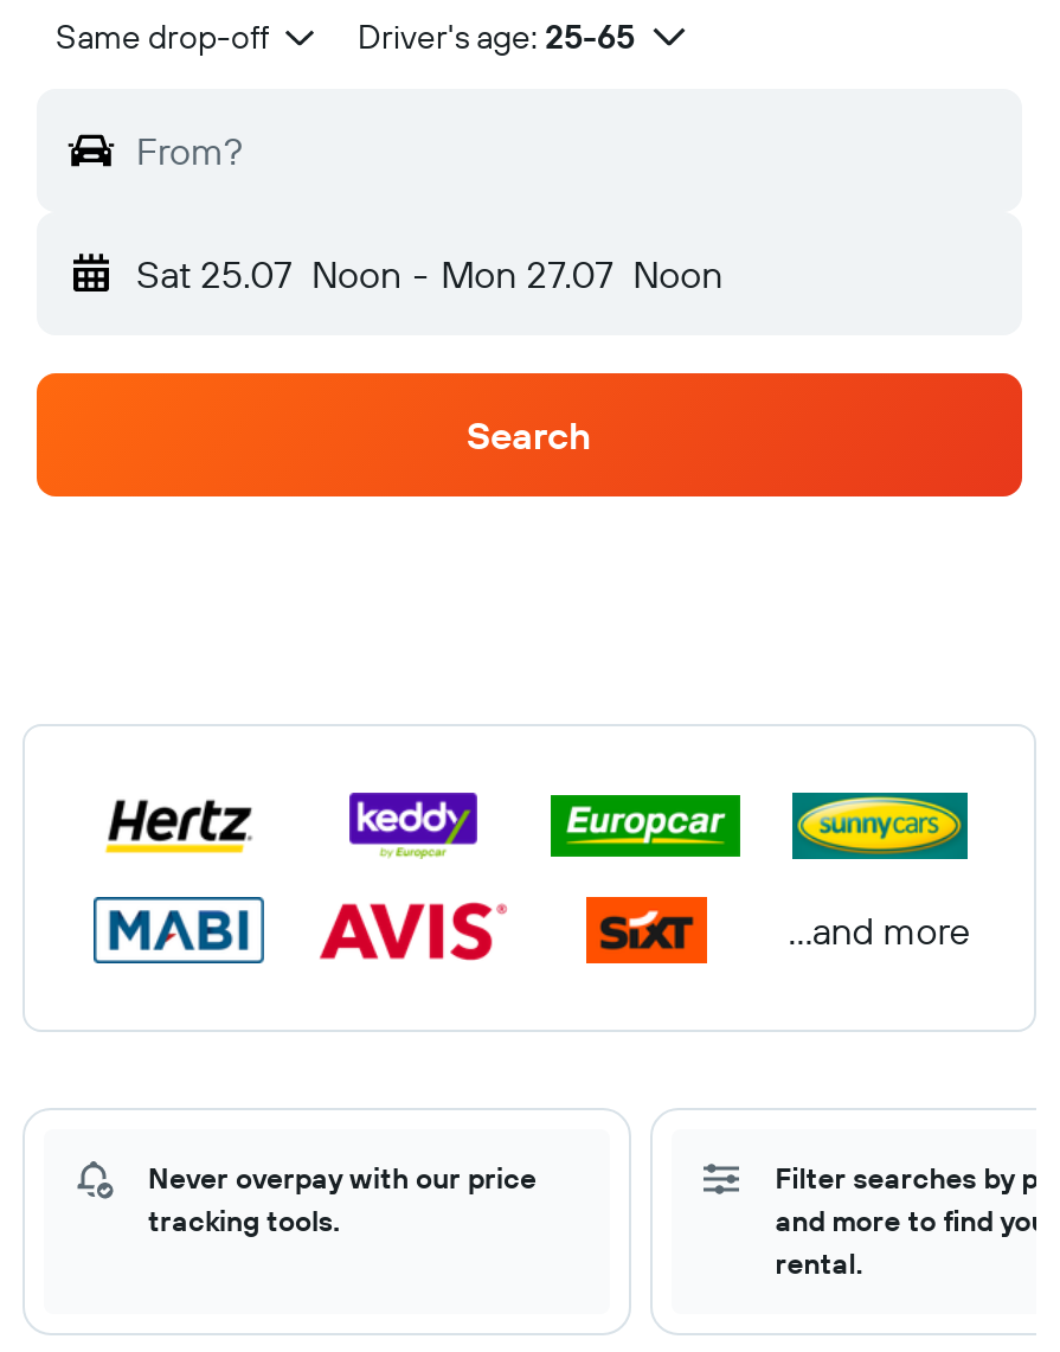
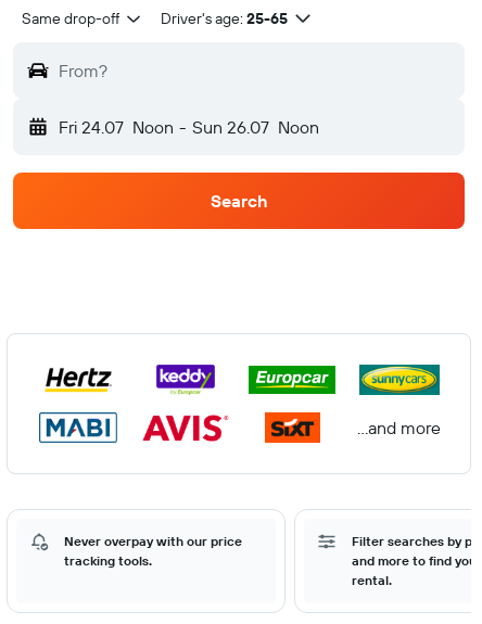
- Sat 25.07 Noon - Mon 27.07 Noon
+ Fri 24.07 Noon - Sun 26.07 Noon
